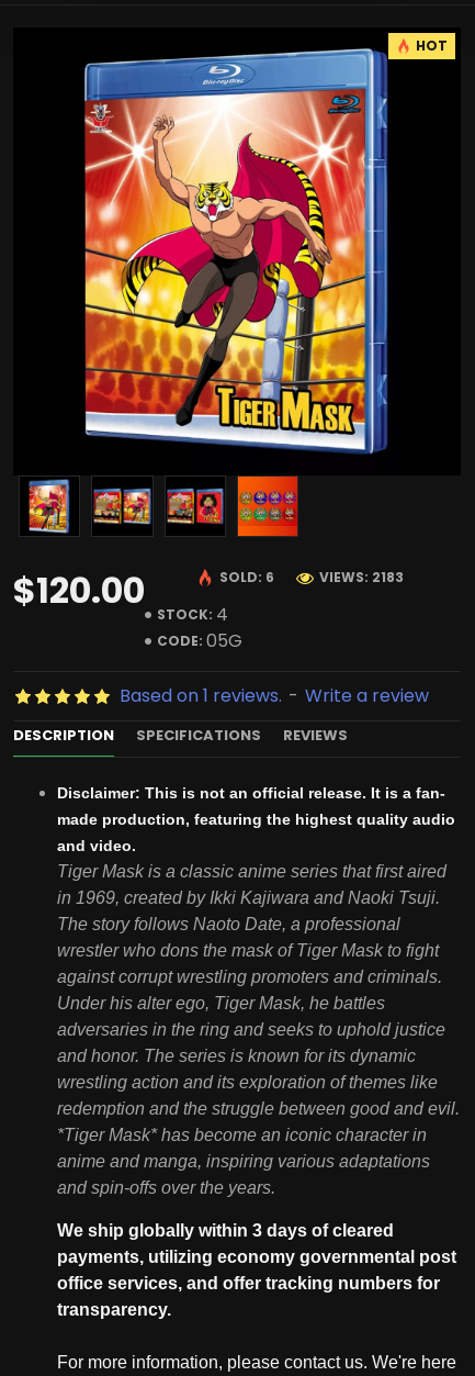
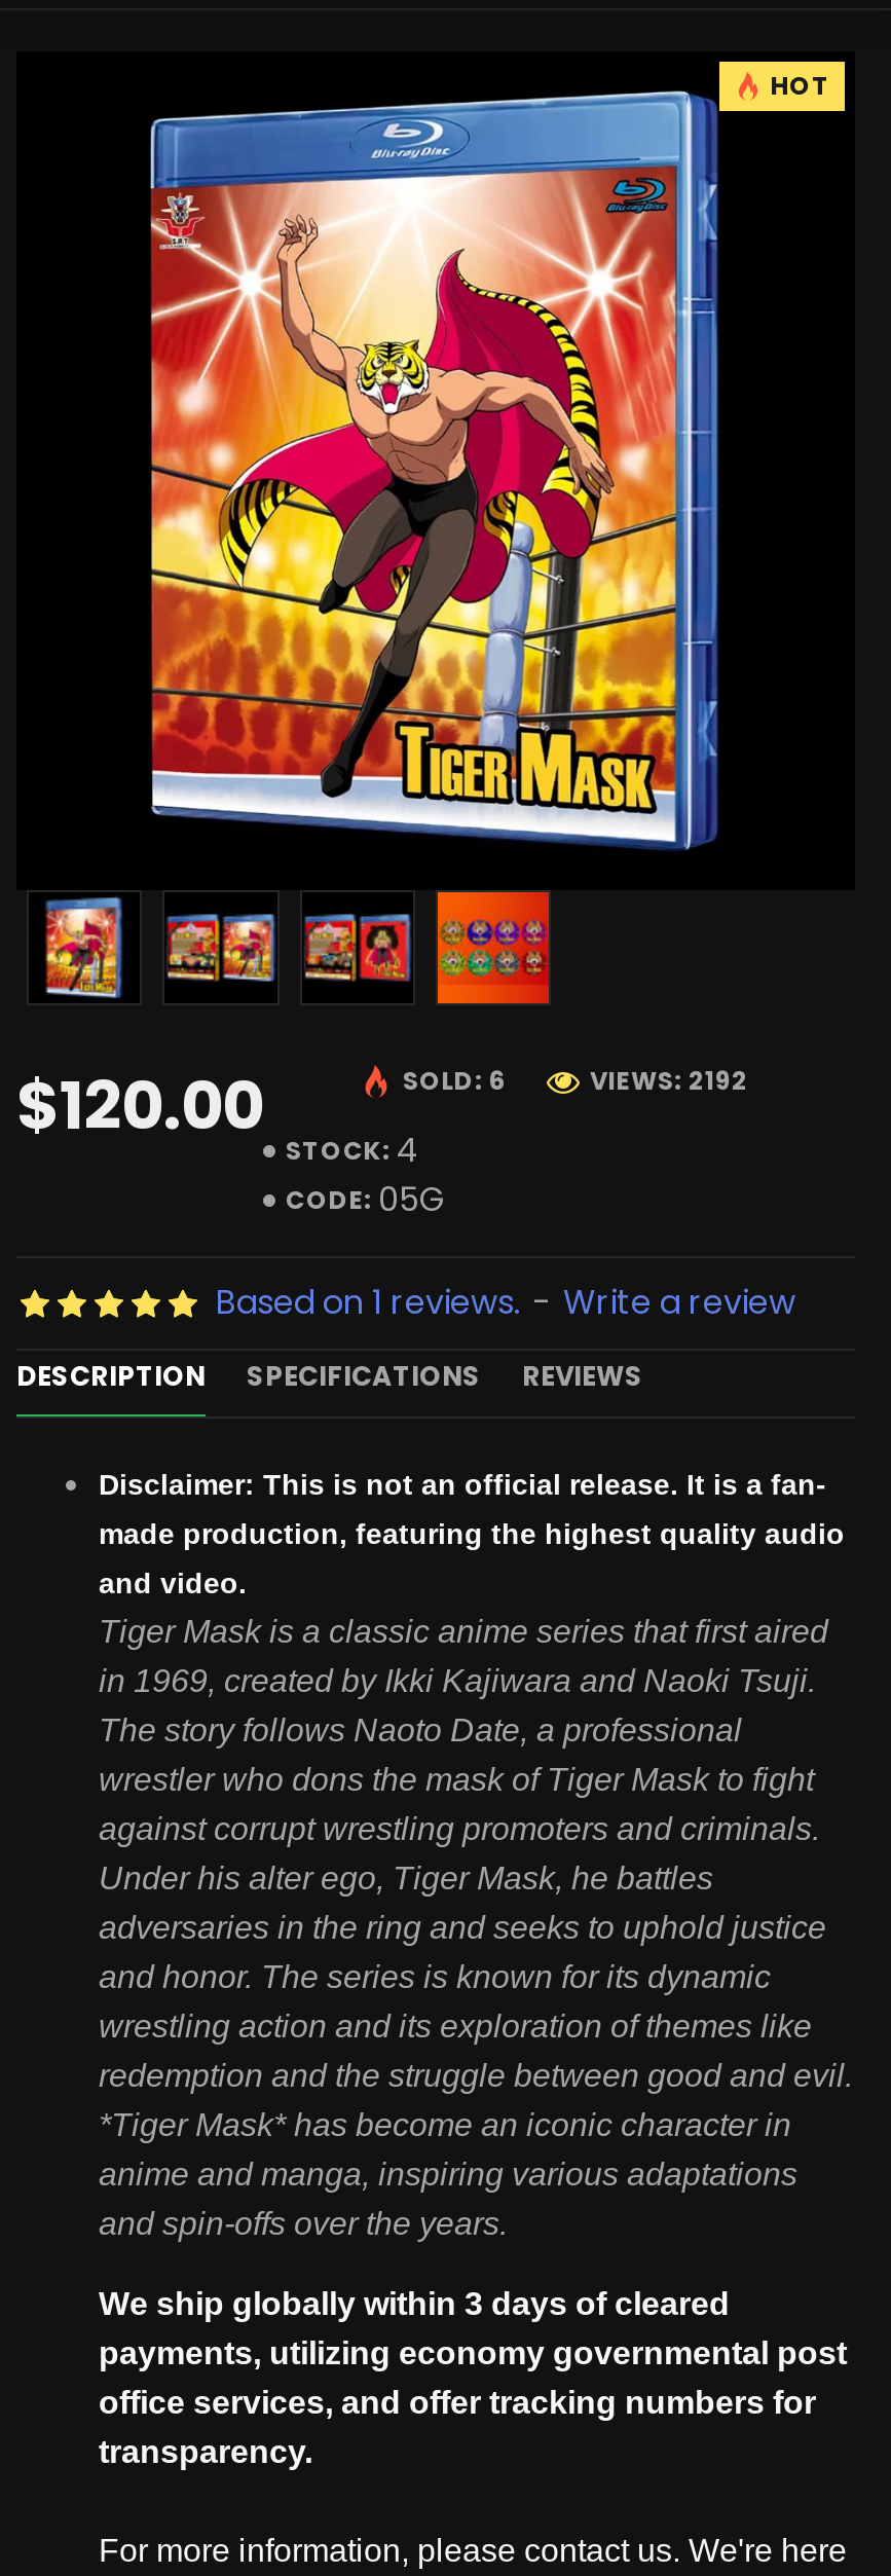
- VIEWS: 2183
+ VIEWS: 2192
